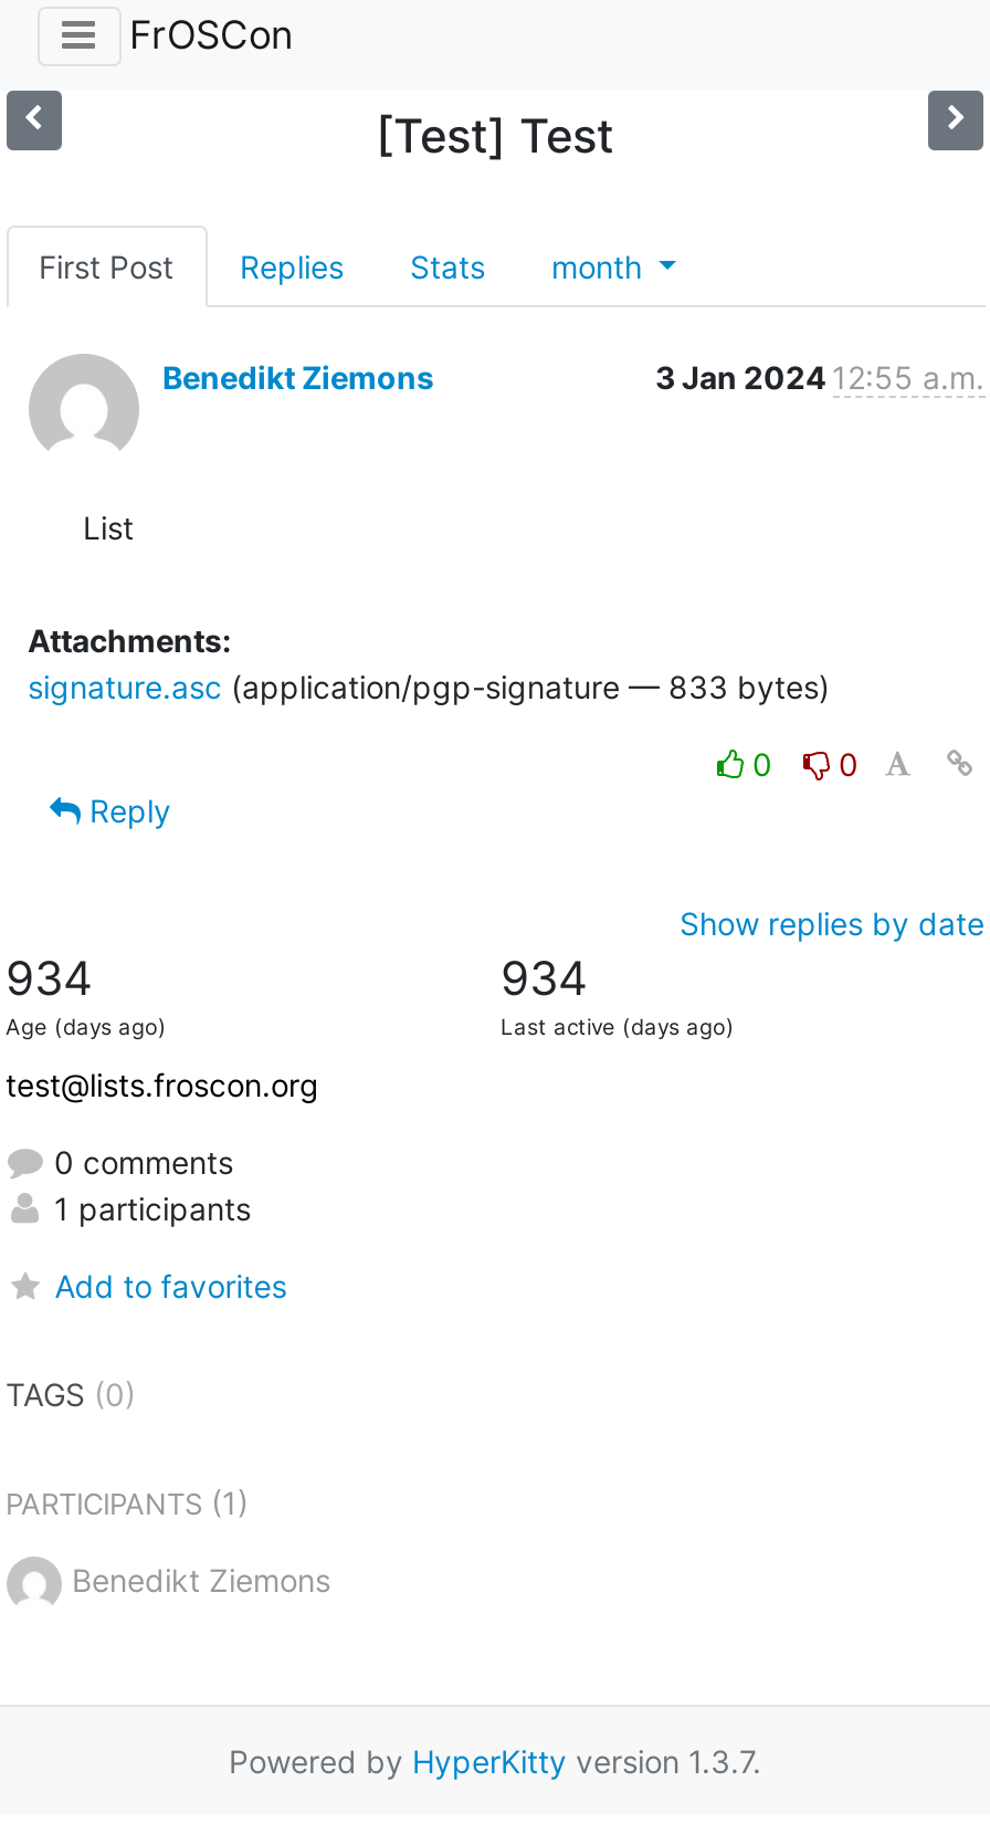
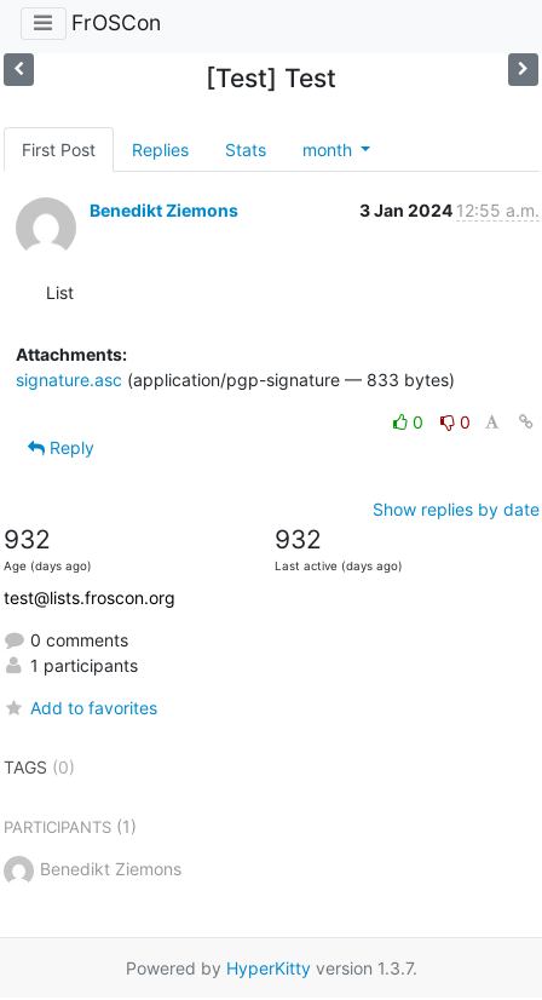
- 934
+ 932

- 934
+ 932
